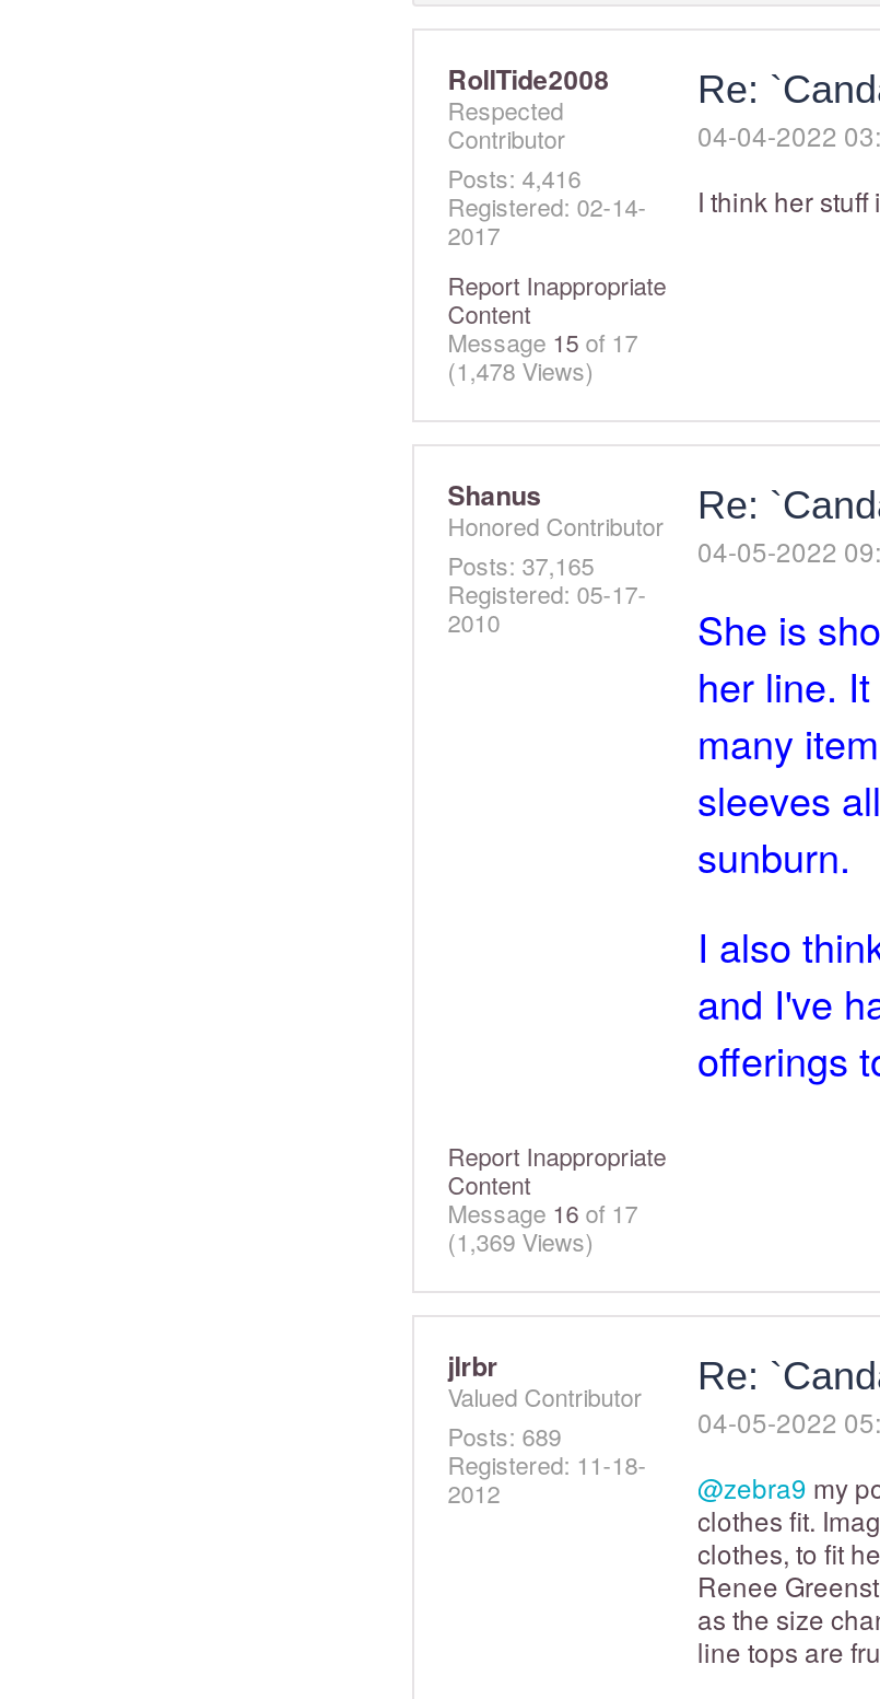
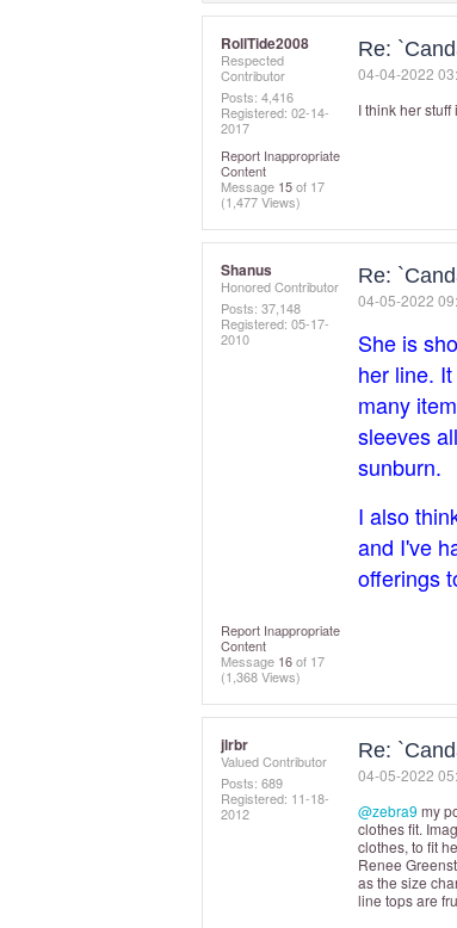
- (1,478 Views)
+ (1,477 Views)

- Posts: 37,165
+ Posts: 37,148

- (1,369 Views)
+ (1,368 Views)
